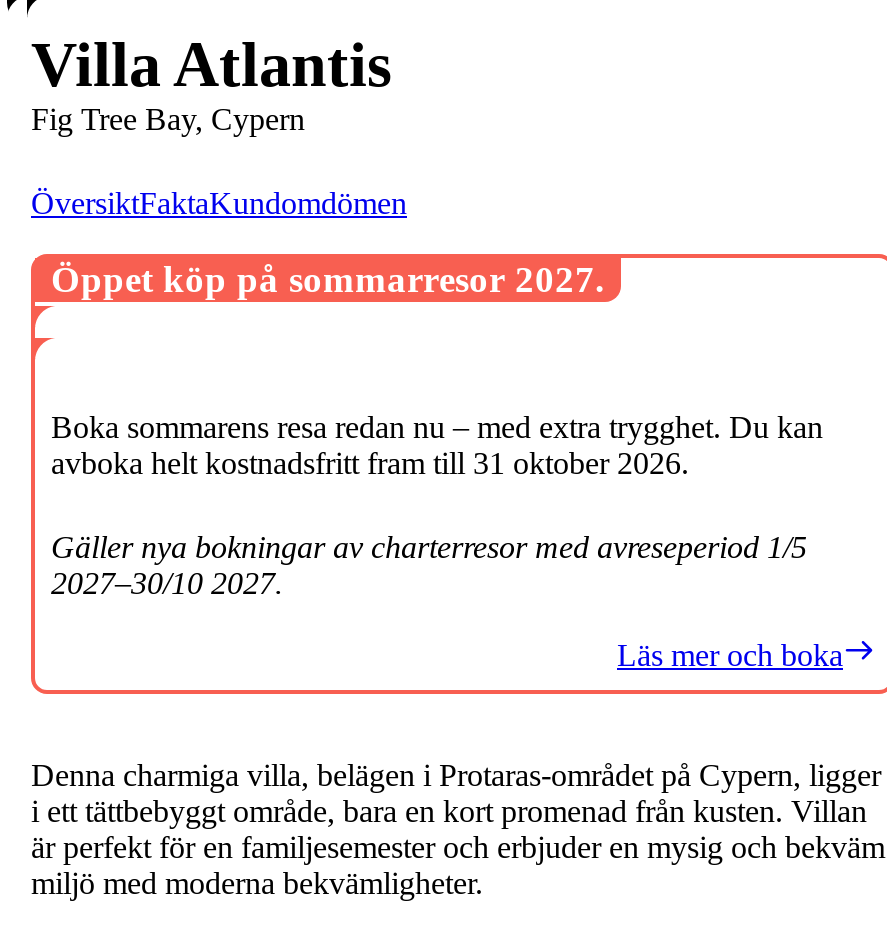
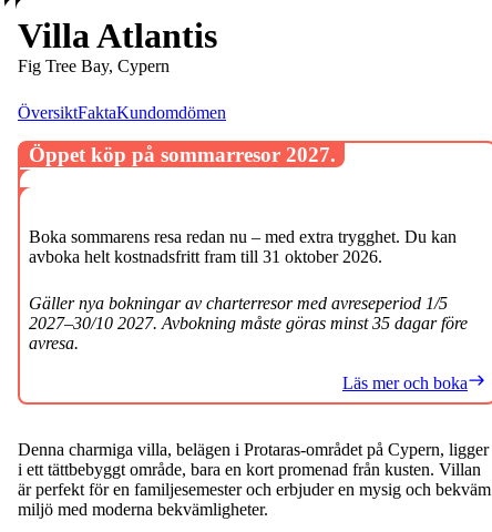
- 2027–30/10 2027.
+ 2027–30/10 2027. Avbokning måste göras minst 35 dagar före
+ avresa.
